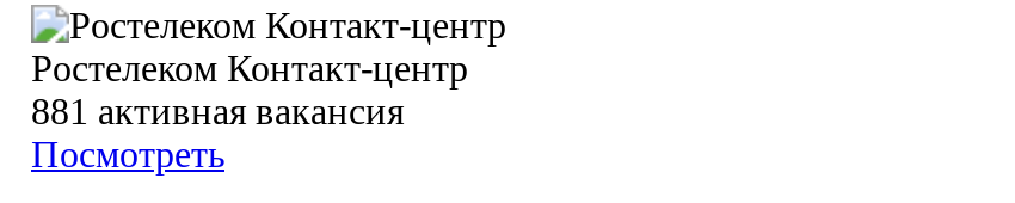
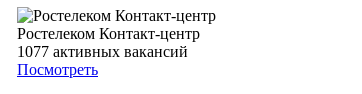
- 881 активная вакансия
+ 1077 активных вакансий
